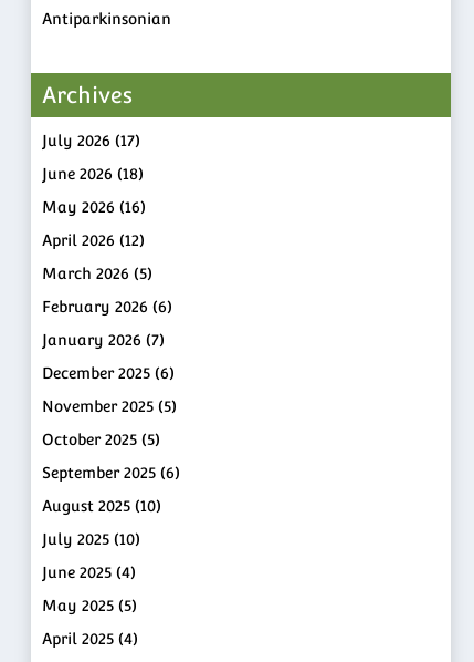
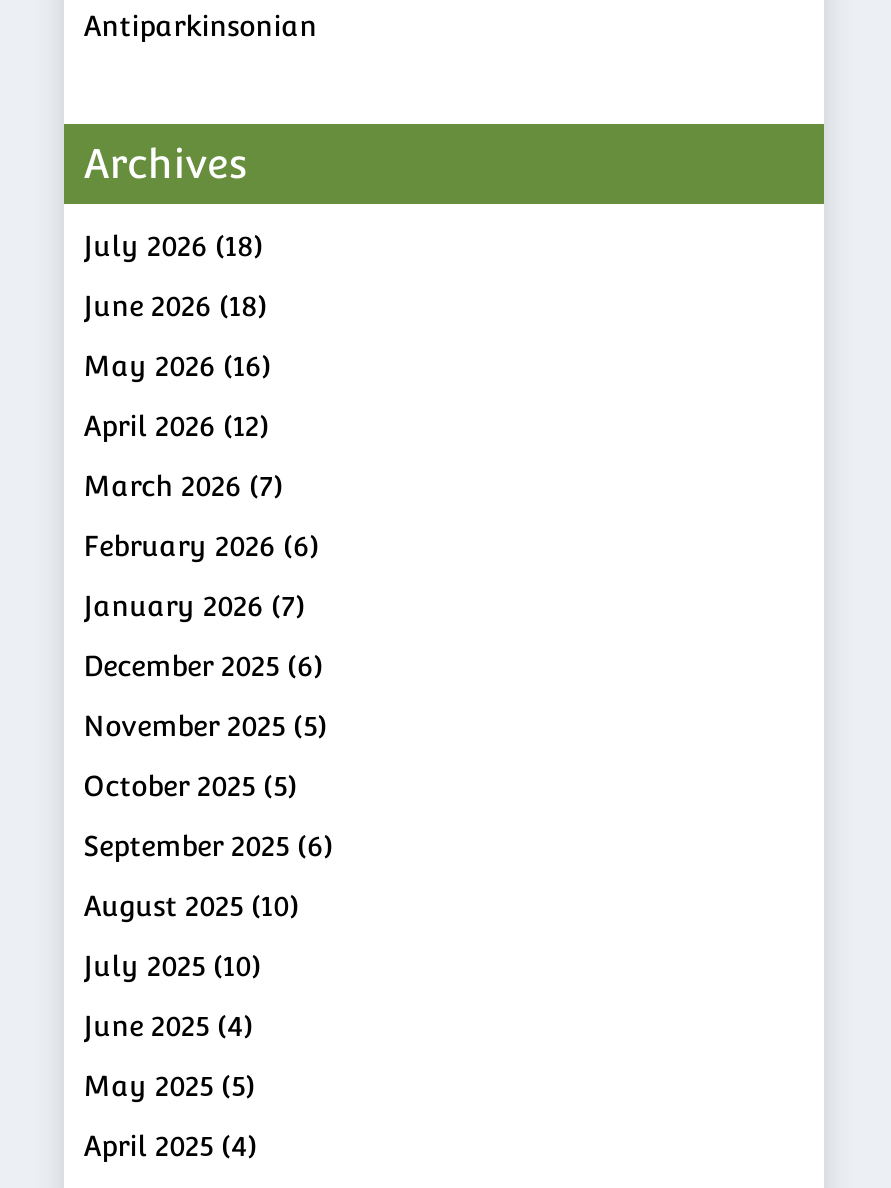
- July 2026 (17)
+ July 2026 (18)

- March 2026 (5)
+ March 2026 (7)
